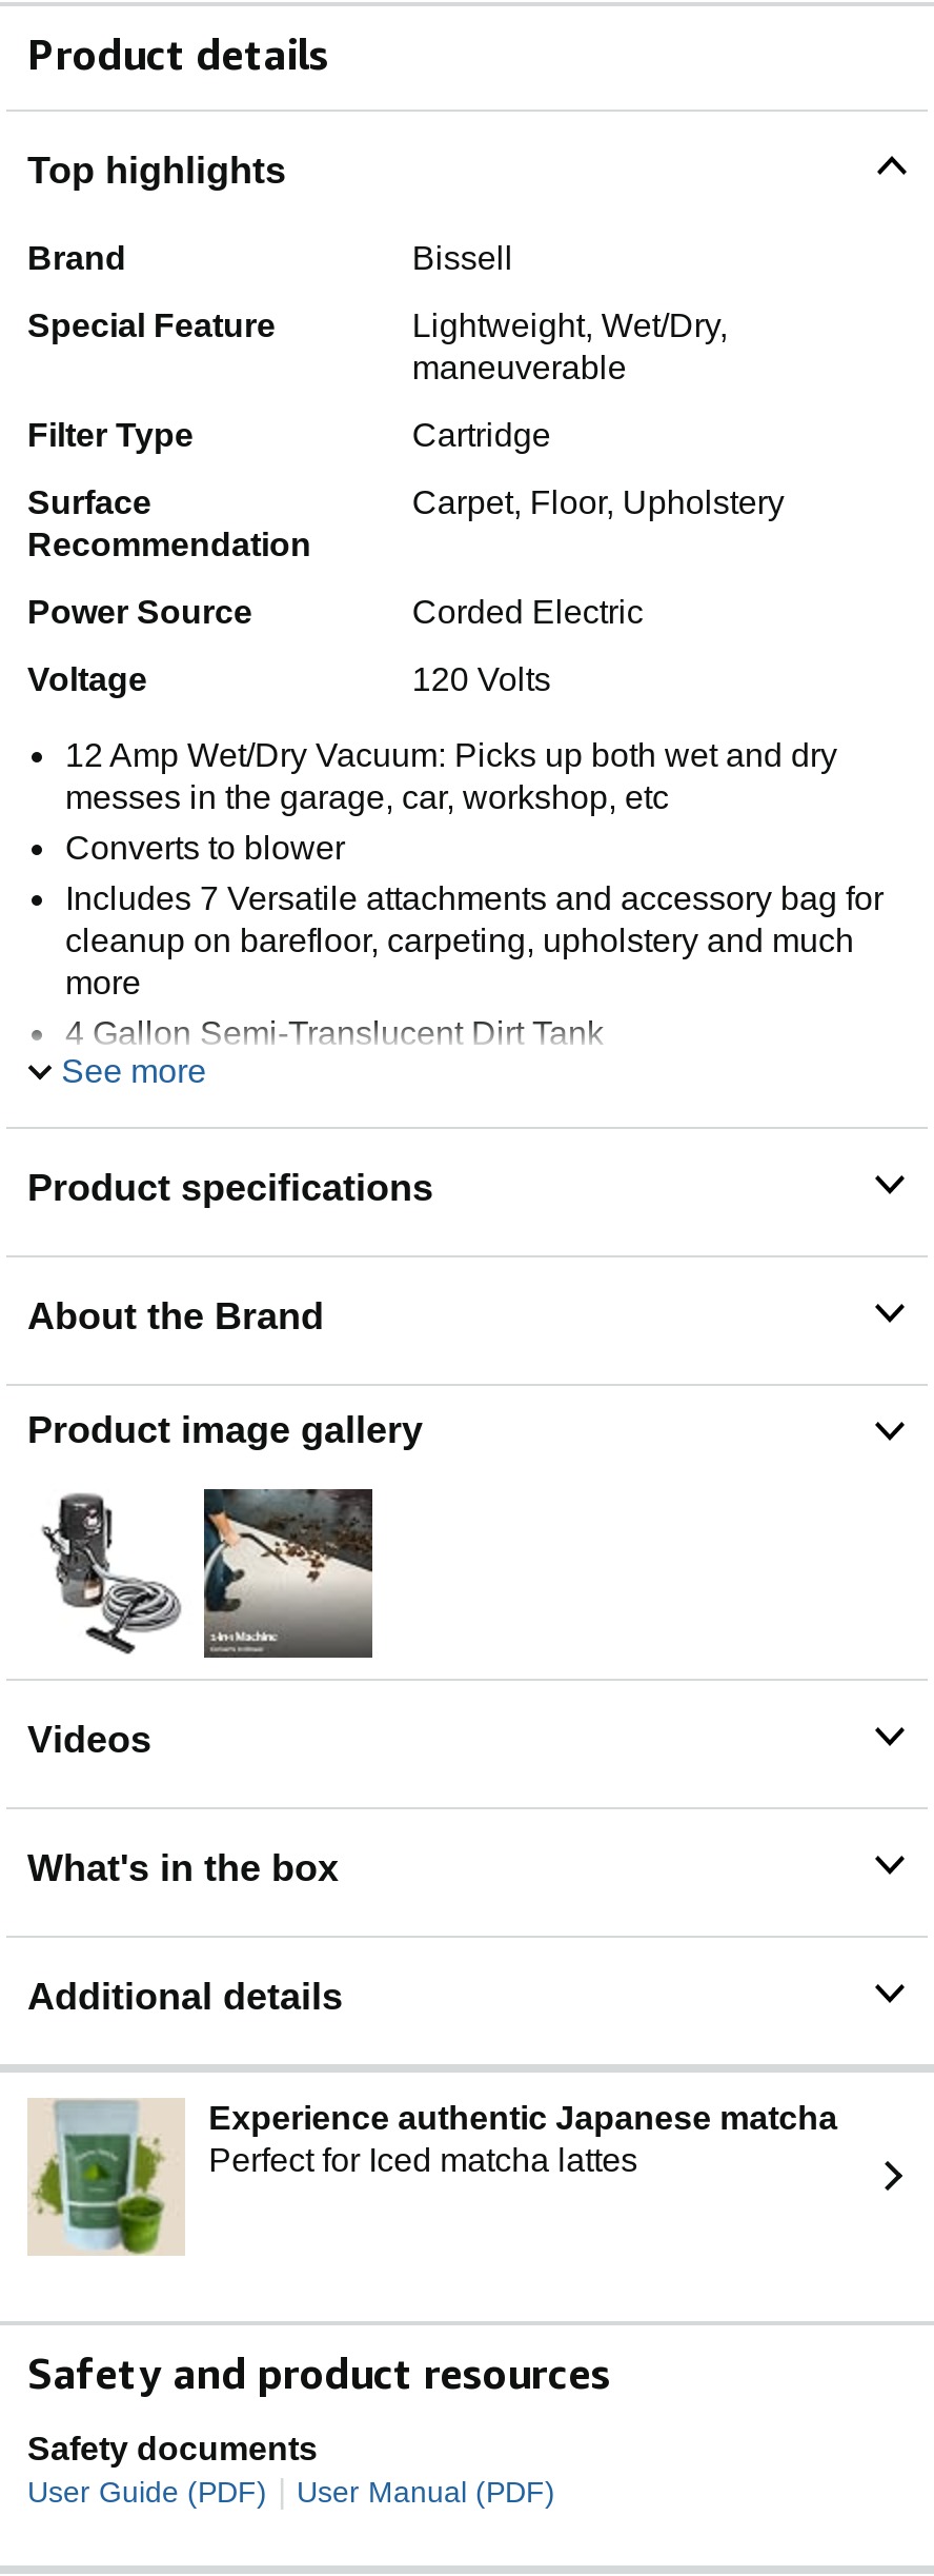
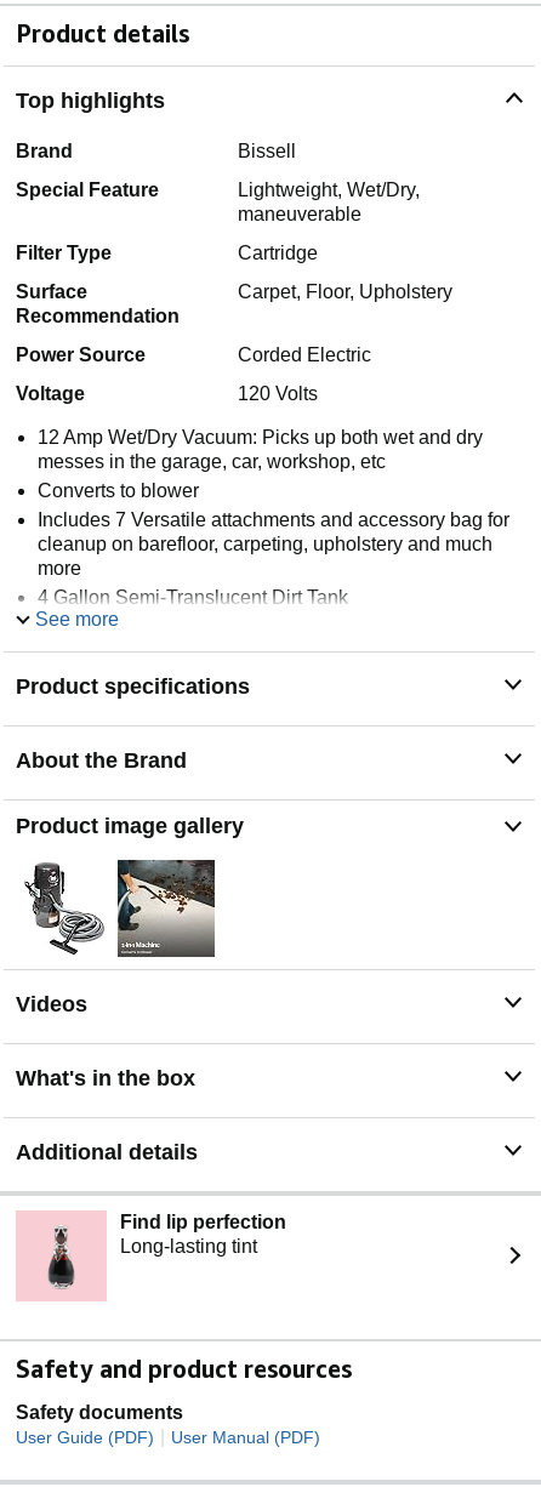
- [image]
- Experience authentic Japanese matcha
- Perfect for Iced matcha lattes
+ [image]
+ Find lip perfection
+ Long-lasting tint
